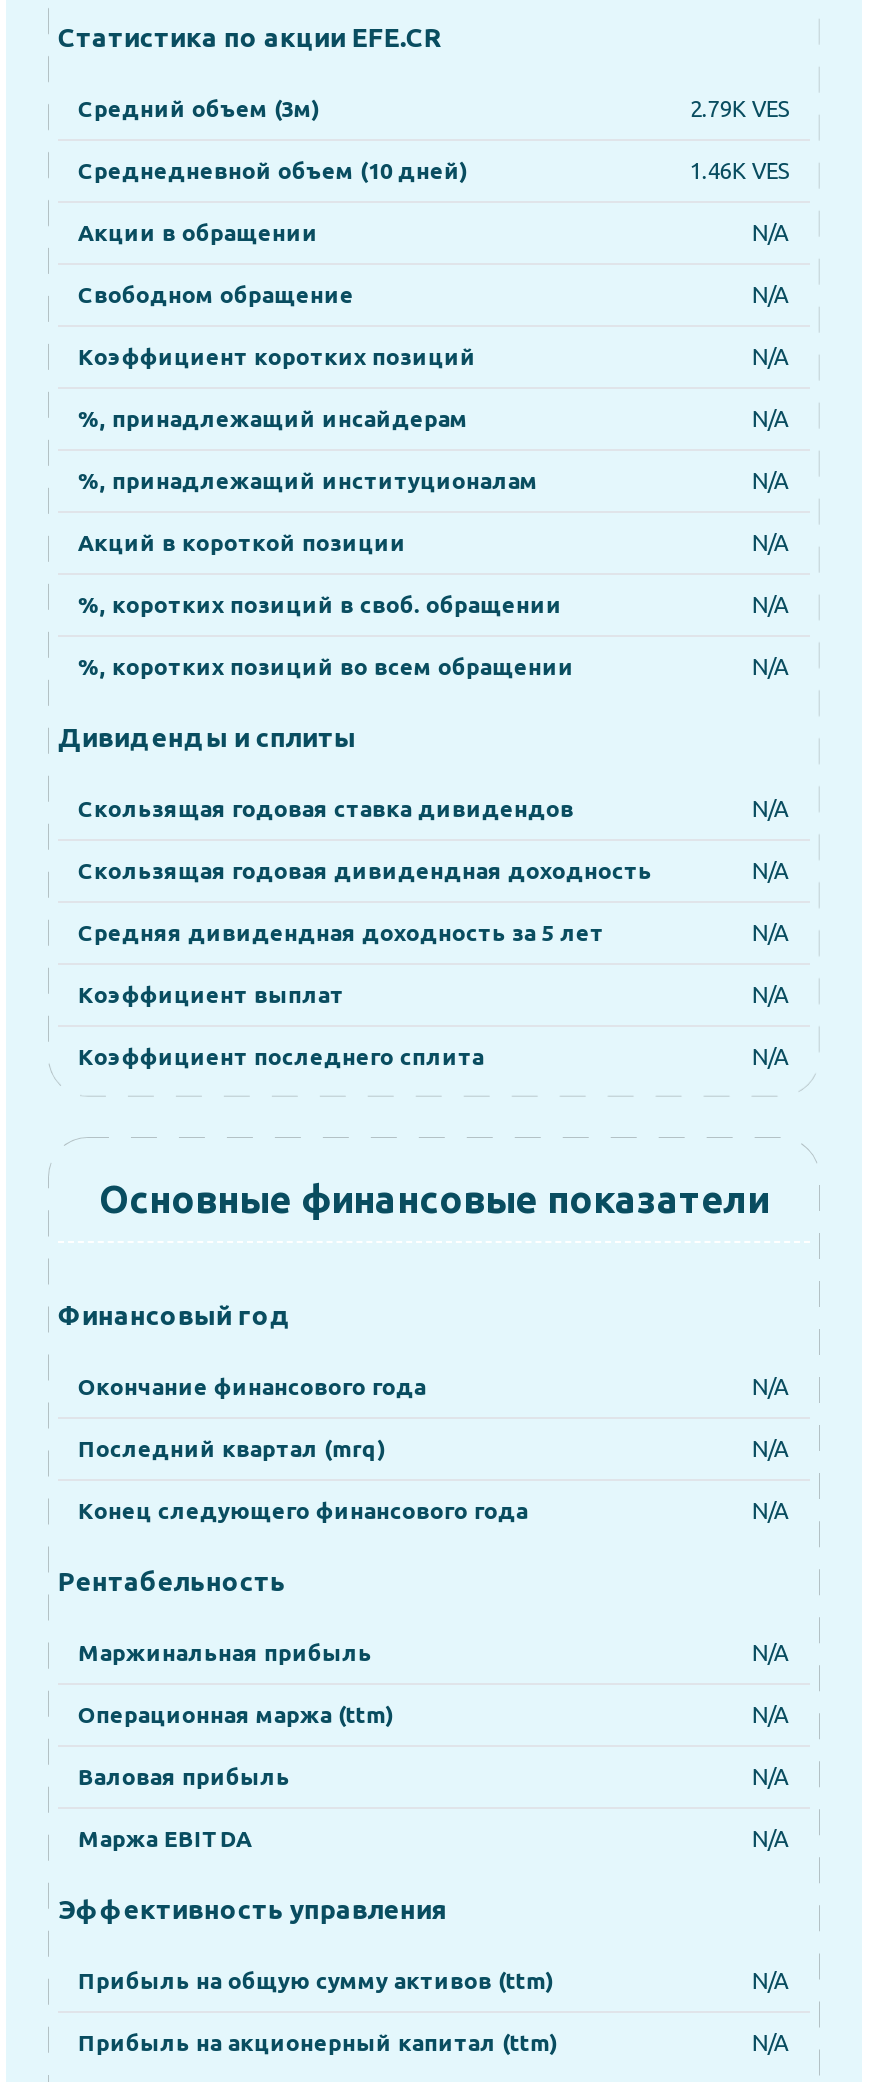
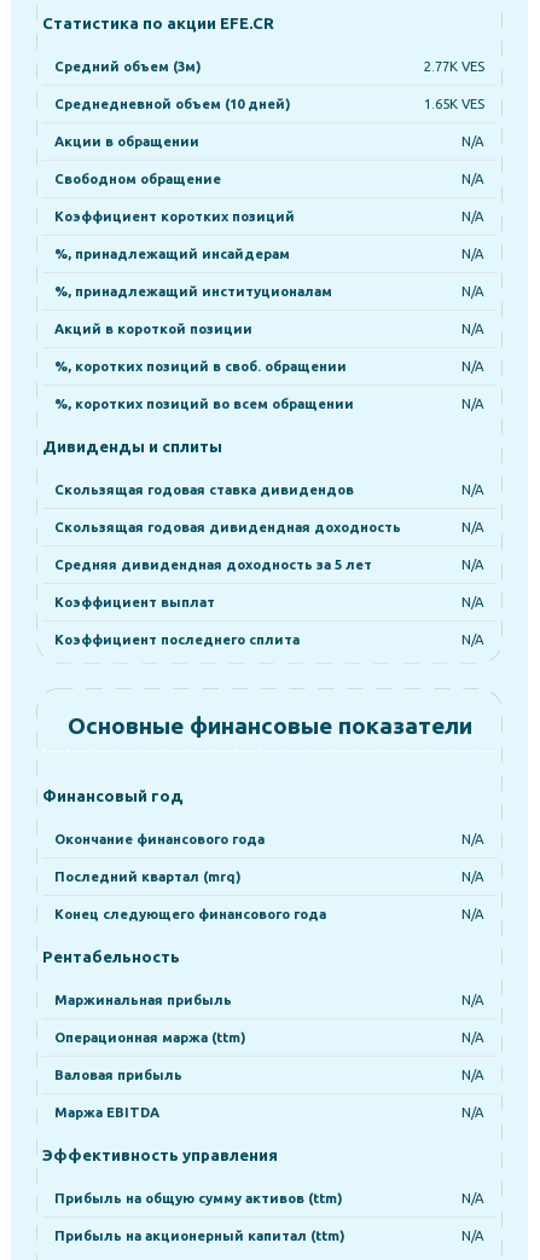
- 2.79K VES
+ 2.77K VES

- 1.46K VES
+ 1.65K VES
